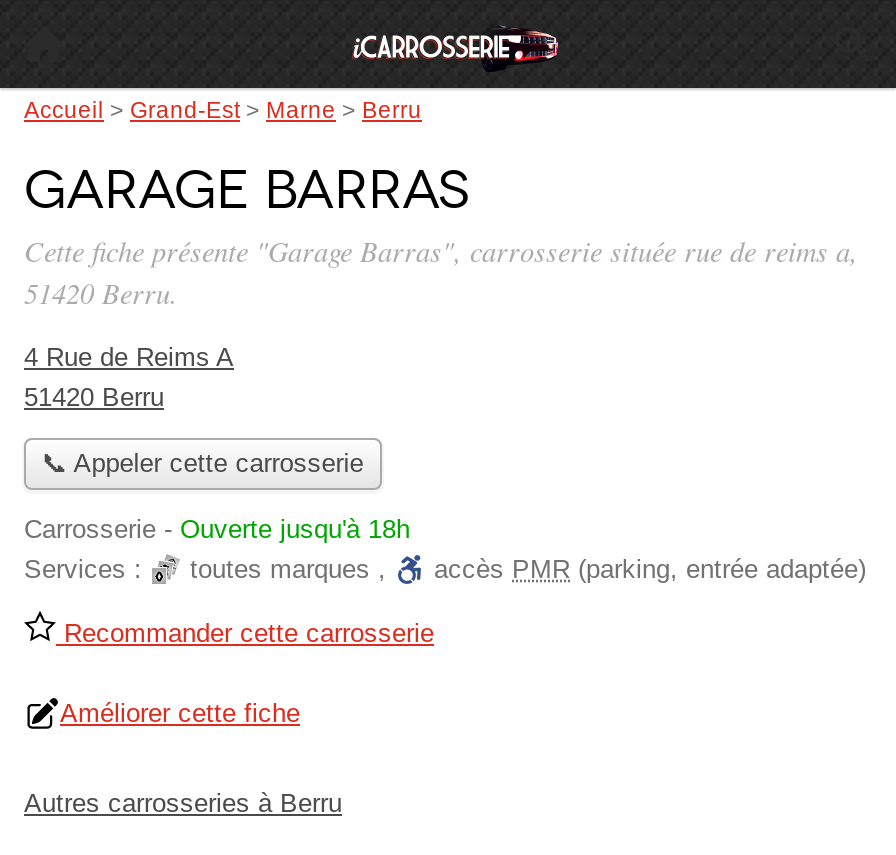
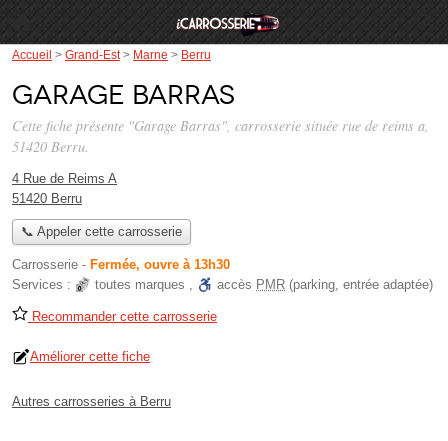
- Carrosserie - Ouverte jusqu'à 18h
+ Carrosserie - Fermée, ouvre à 13h30
